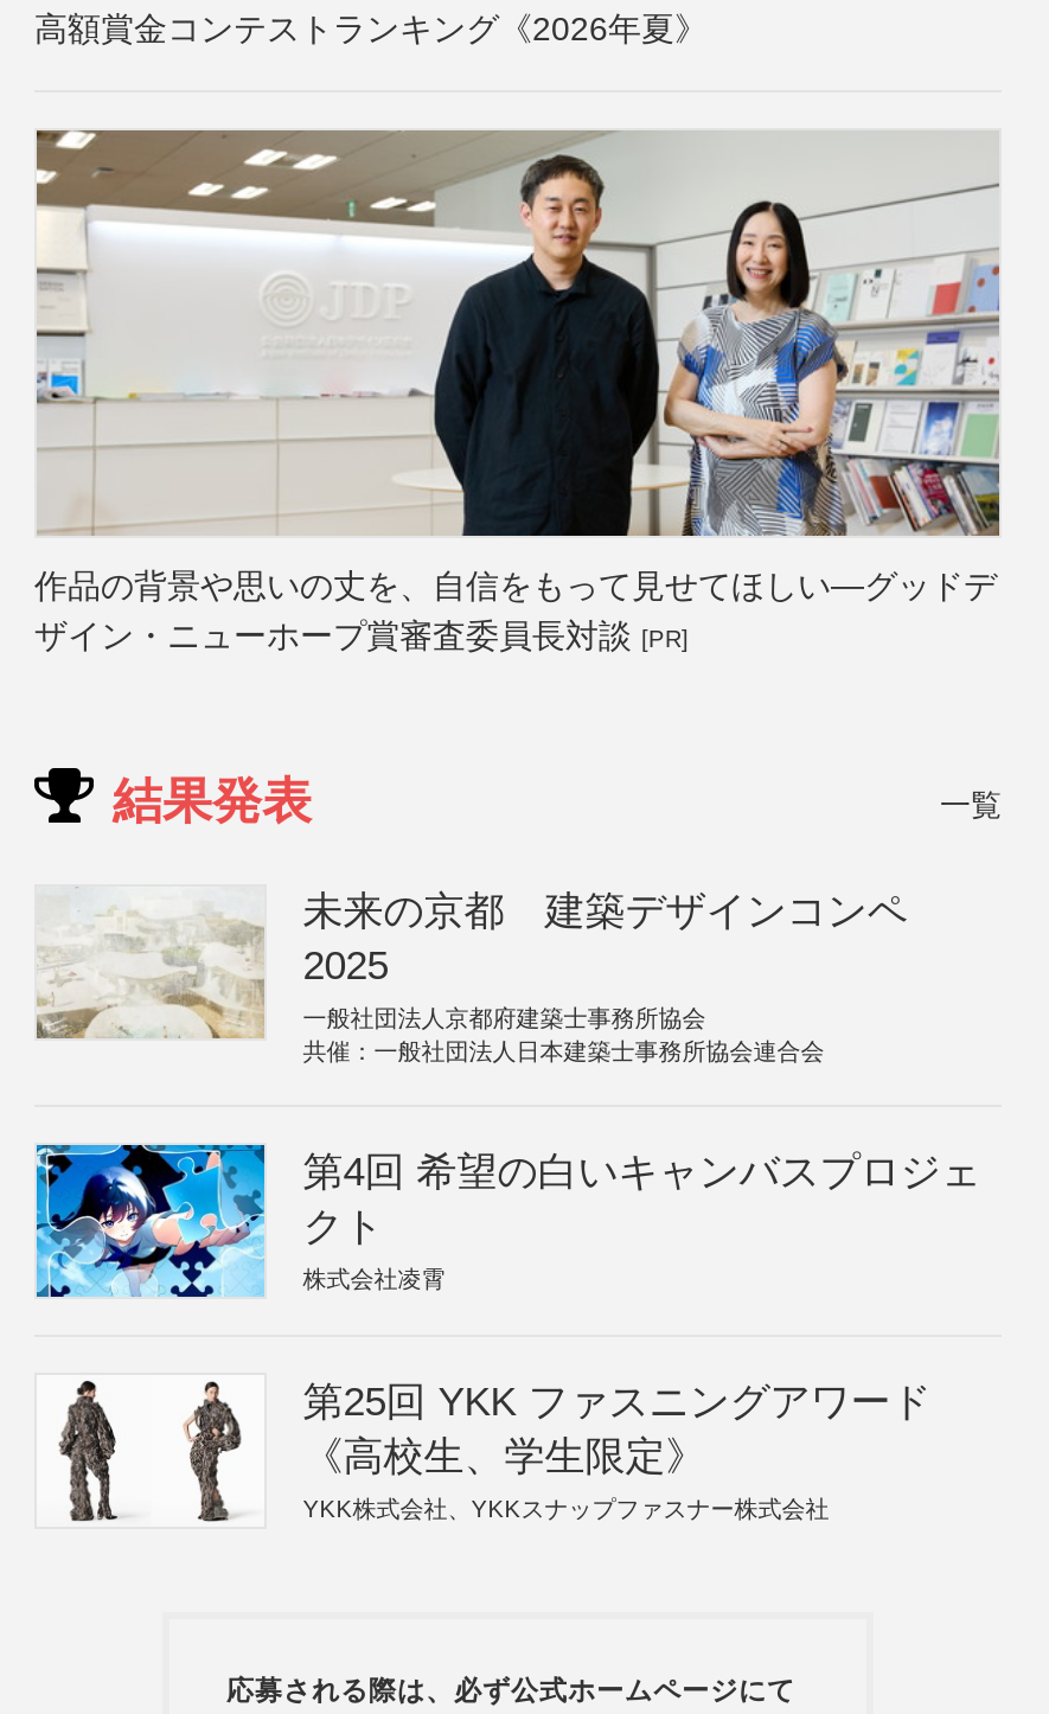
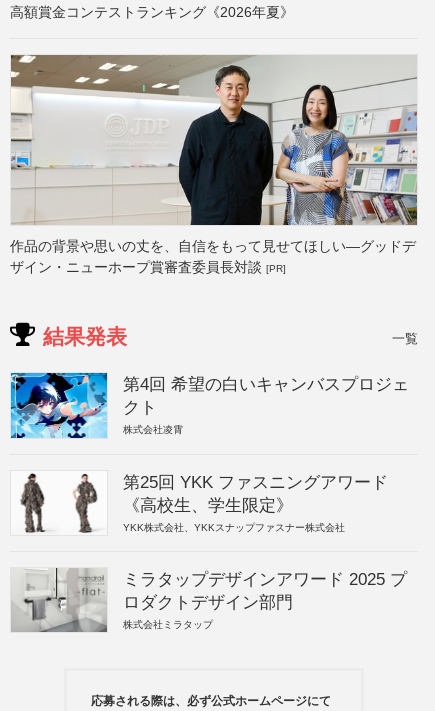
- [image]
- 未来の京都 建築デザインコンペ
- 2025
- 一般社団法人京都府建築士事務所協会
- 共催：一般社団法人日本建築士事務所協会連合会

moved up: [image] | 第4回 希望の白いキャンバスプロジェ | クト | 株式会社凌霄 | 第25回 YKK ファスニングアワード | 《高校生、学生限定》 | YKK株式会社、YKKスナップファスナー株式会社

+ [image]
+ ミラタップデザインアワード 2025 プ
+ ロダクトデザイン部門
+ 株式会社ミラタップ
